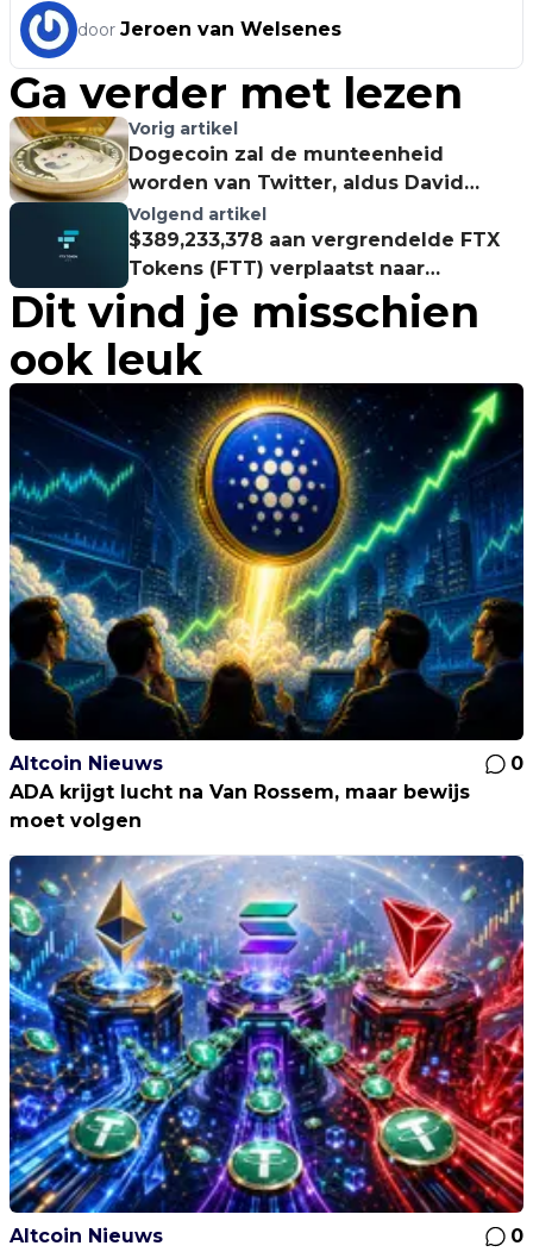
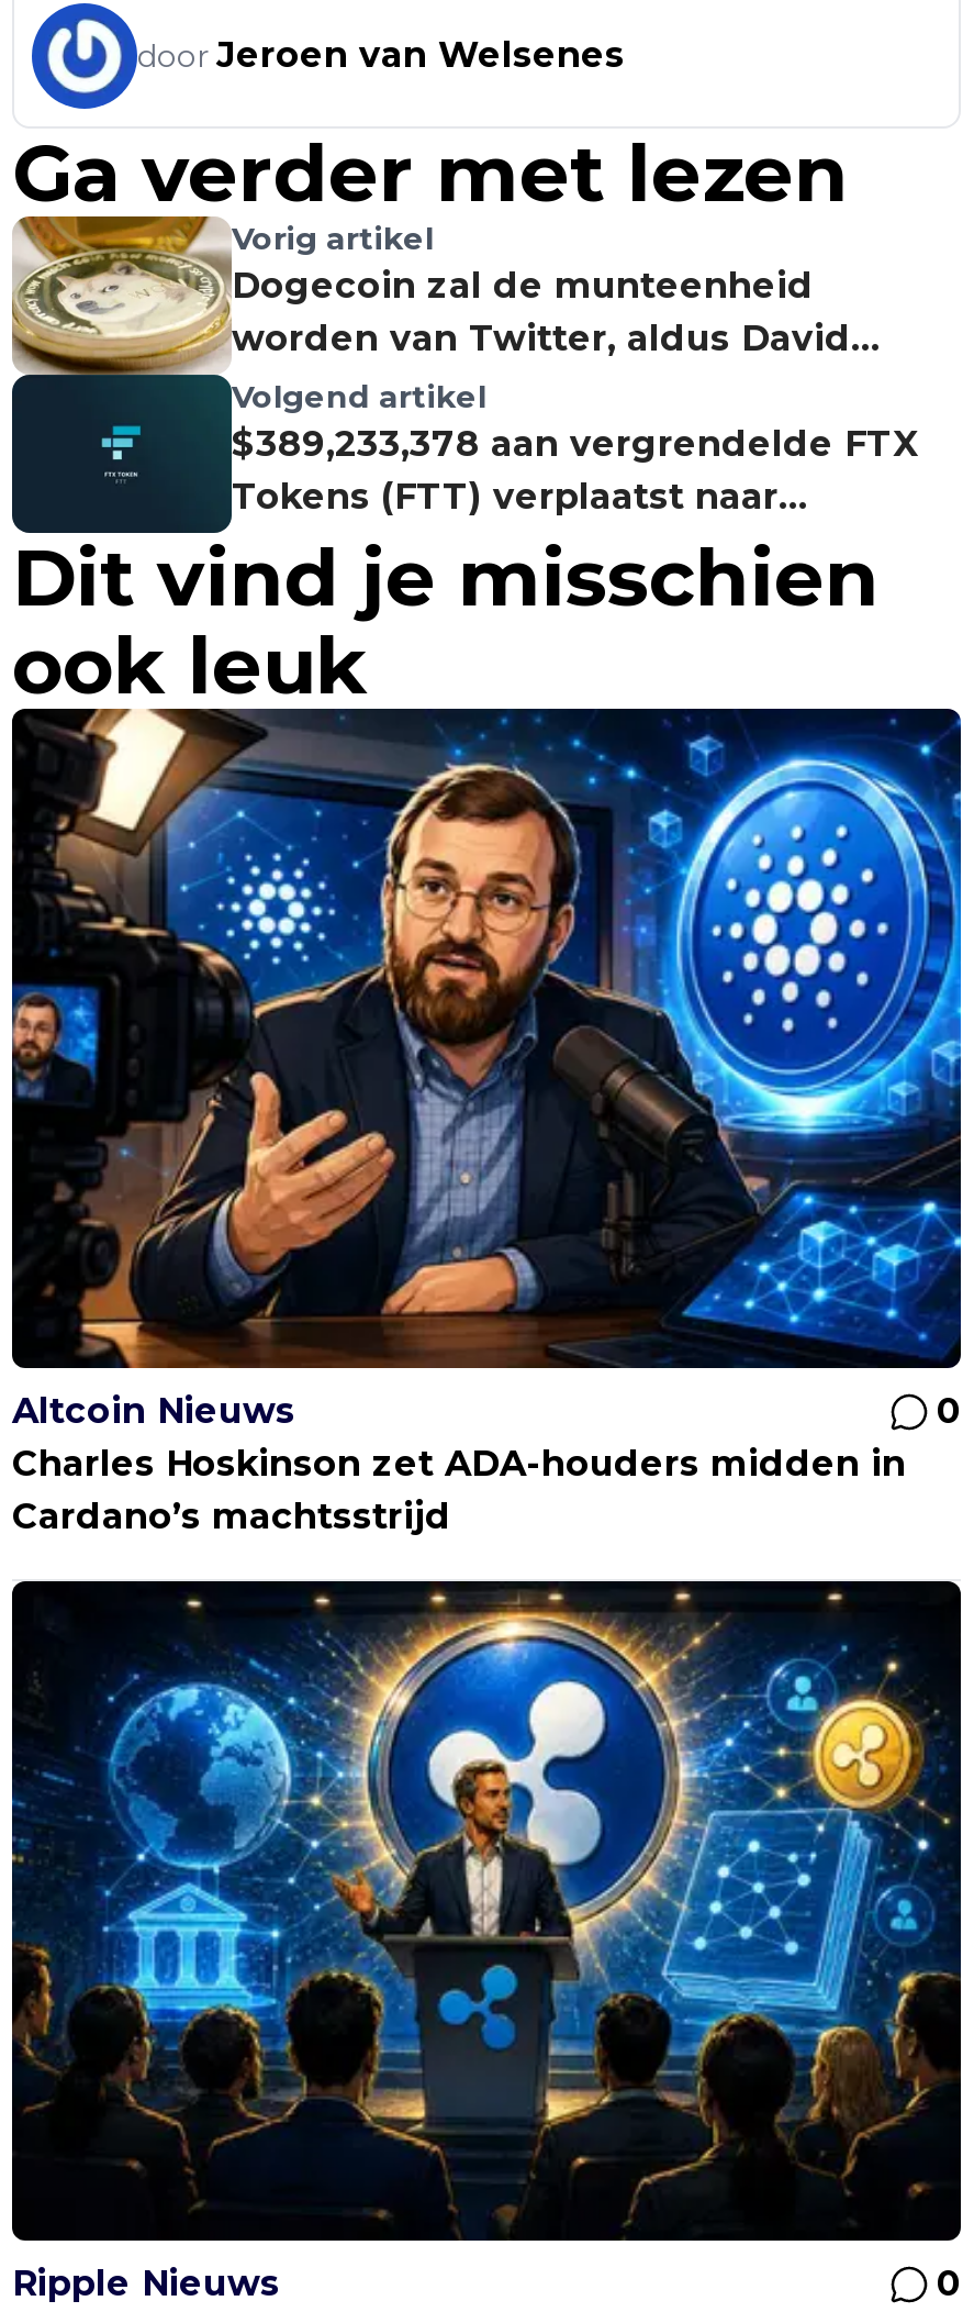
- [image]
- ADA krijgt lucht na Van Rossem, maar bewijs
- moet volgen
+ [image]
+ Charles Hoskinson zet ADA-houders midden in
+ Cardano’s machtsstrijd

- [image]
- Altcoin Nieuws
+ [image]
+ Ripple Nieuws
